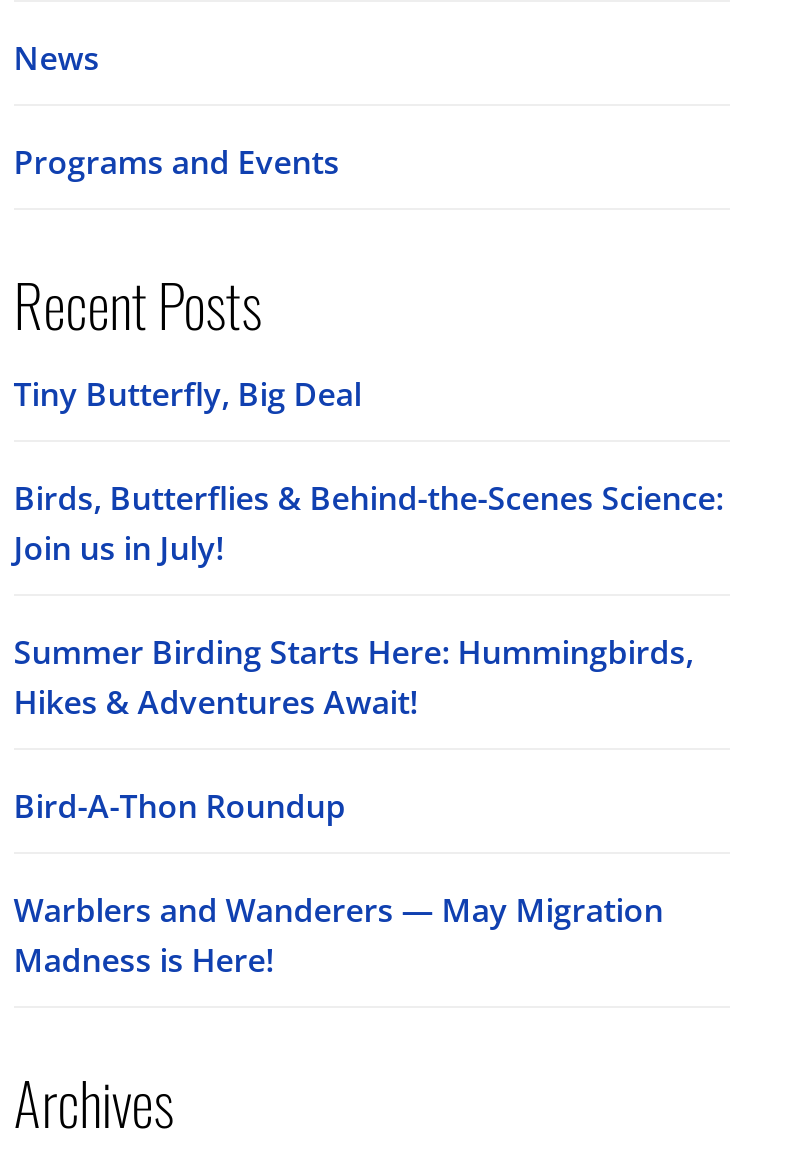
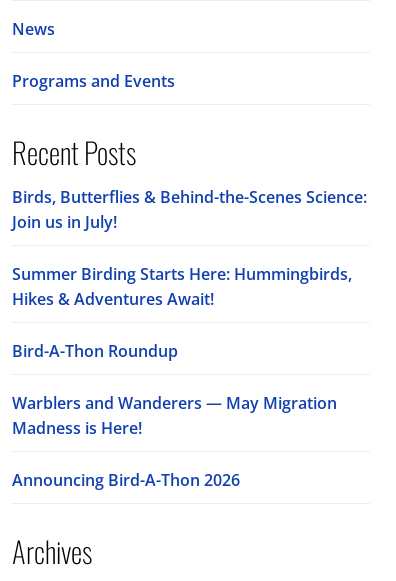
- Tiny Butterfly, Big Deal

moved up: Birds, Butterflies & Behind-the-Scenes Science: | Join us in July! | Summer Birding Starts Here: Hummingbirds, | Hikes & Adventures Await! | Bird-A-Thon Roundup | Warblers and Wanderers — May Migration | Madness is Here!

+ Announcing Bird-A-Thon 2026
